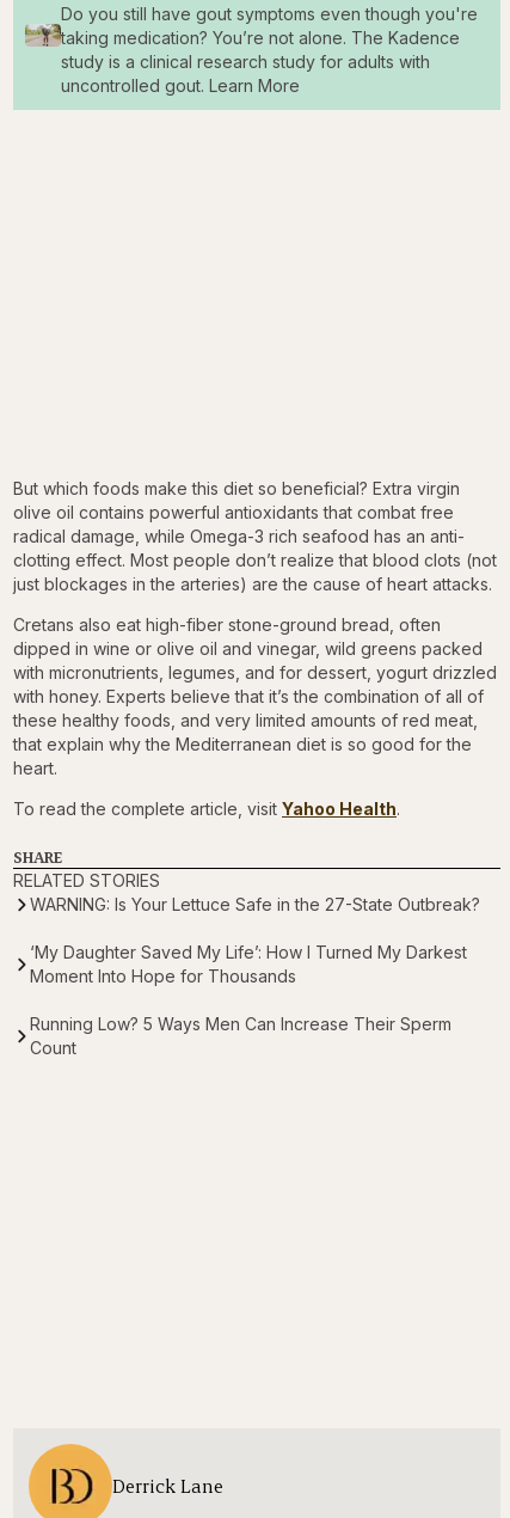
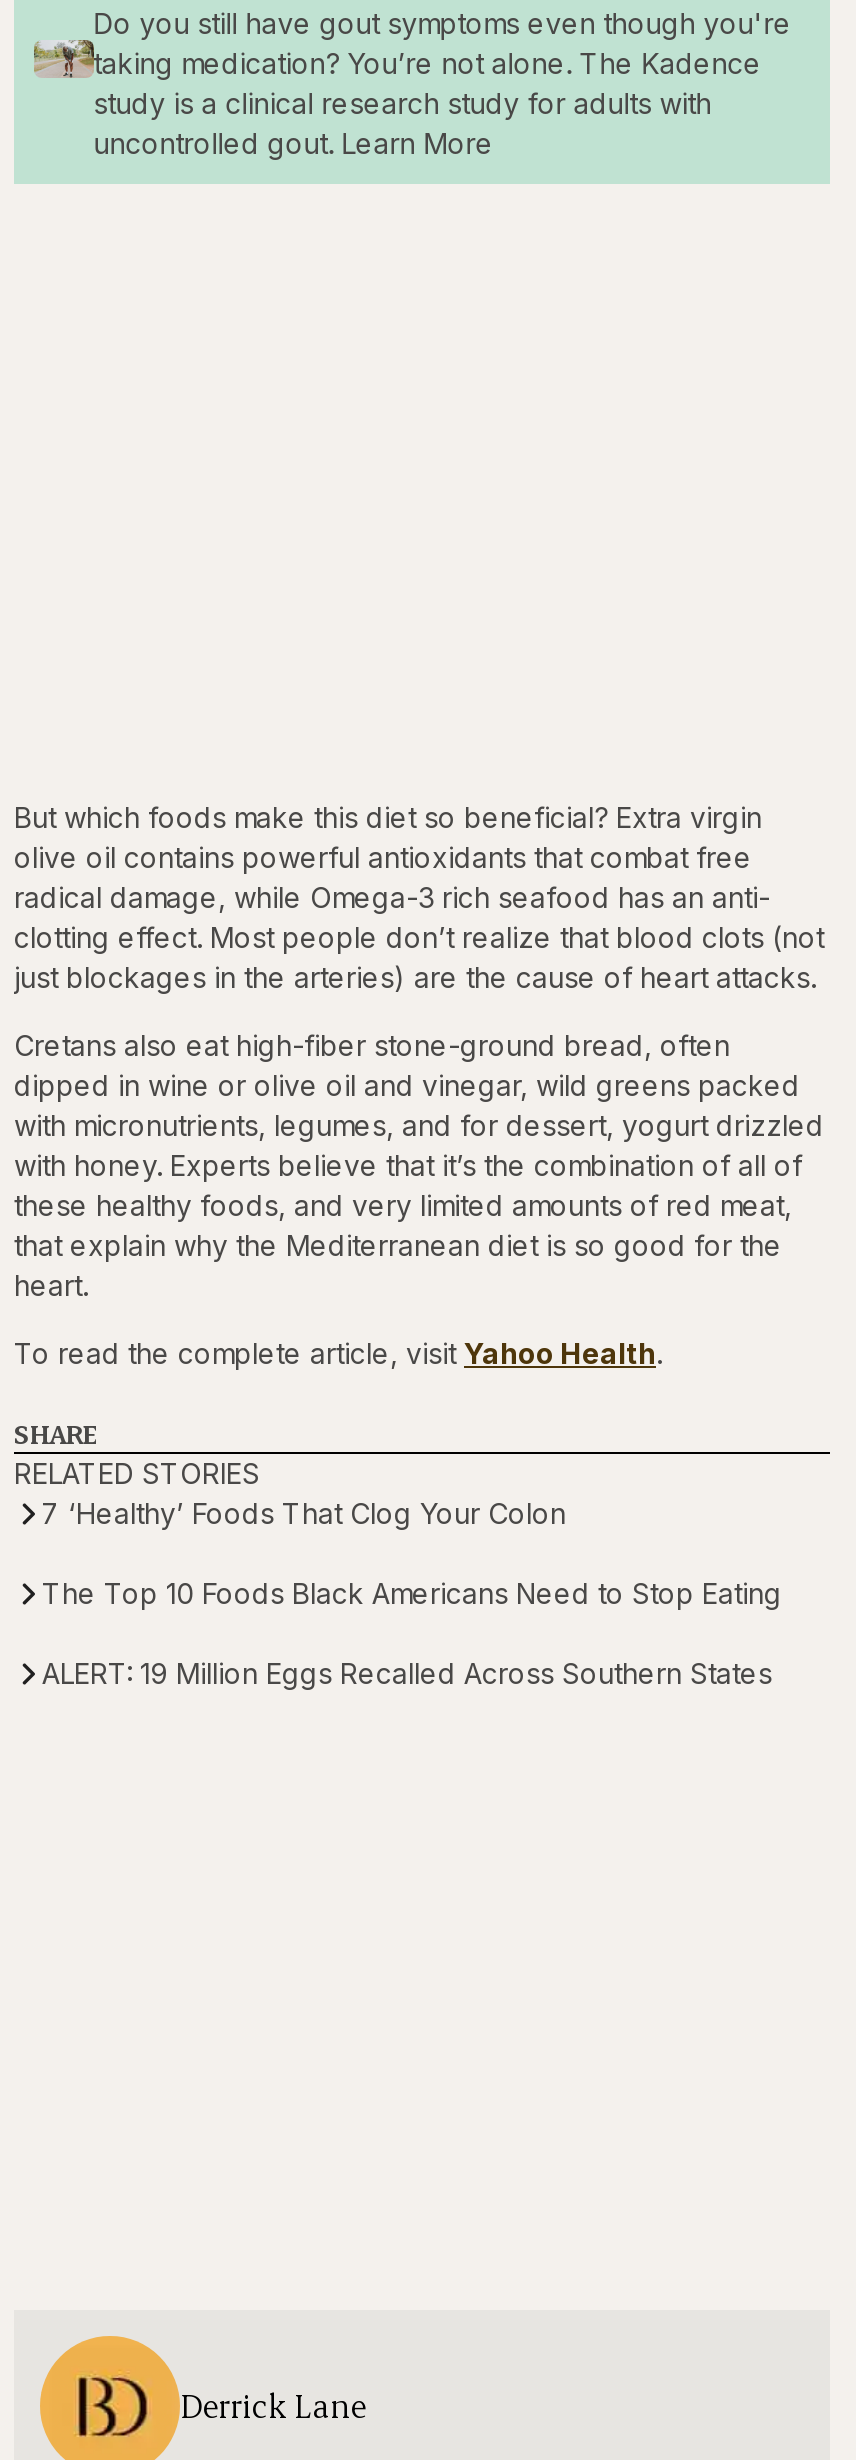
- WARNING: Is Your Lettuce Safe in the 27-State Outbreak?
+ 7 ‘Healthy’ Foods That Clog Your Colon

- ‘My Daughter Saved My Life’: How I Turned My Darkest
- Moment Into Hope for Thousands
+ The Top 10 Foods Black Americans Need to Stop Eating

- Running Low? 5 Ways Men Can Increase Their Sperm
- Count
+ ALERT: 19 Million Eggs Recalled Across Southern States
